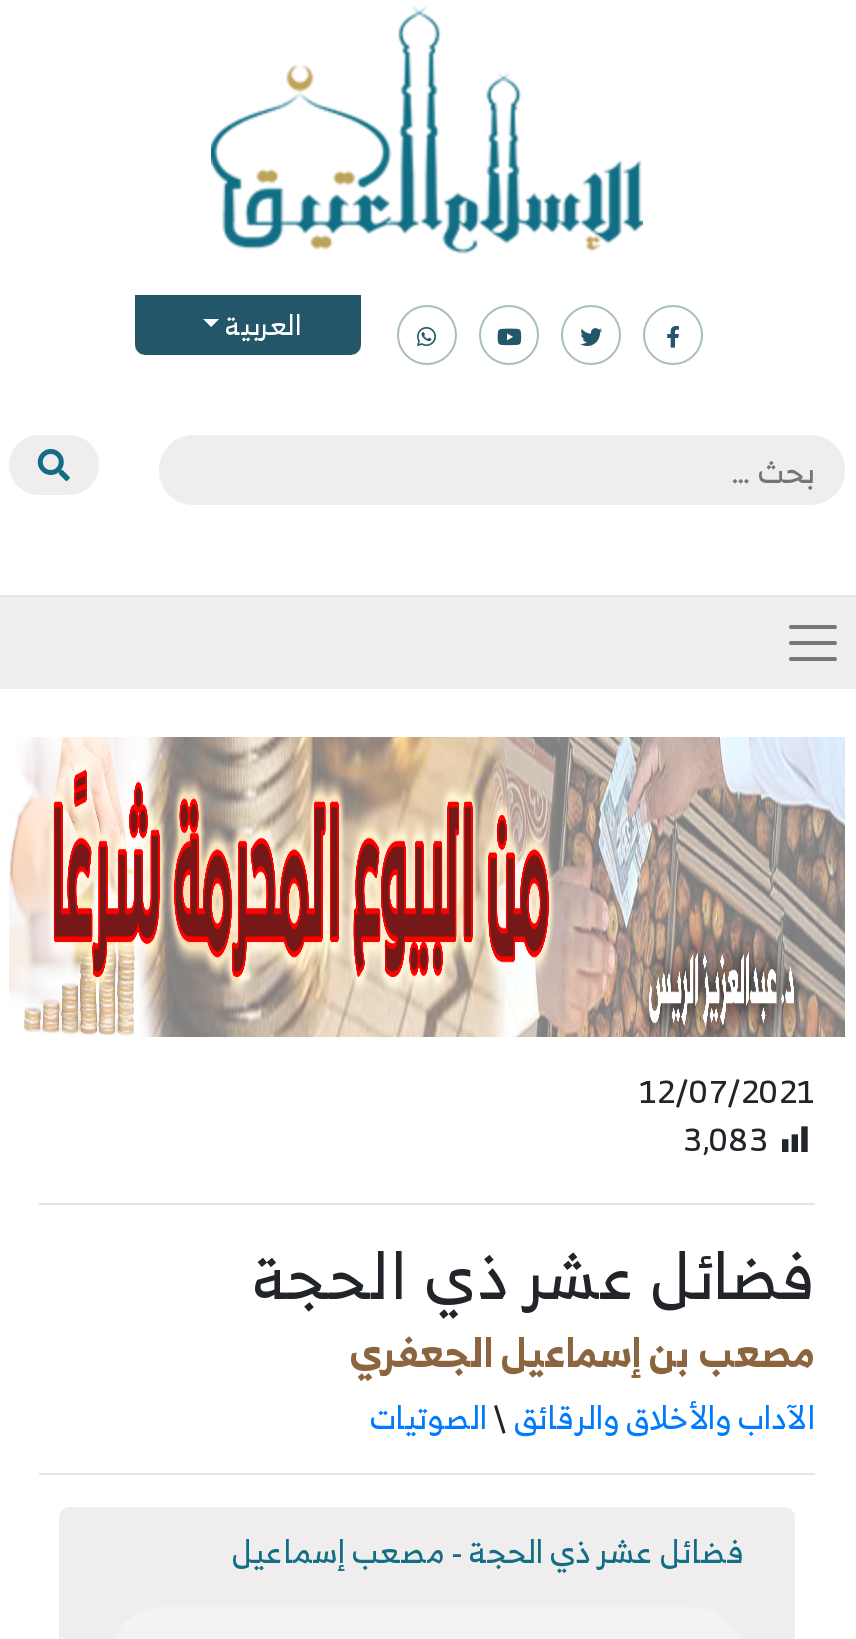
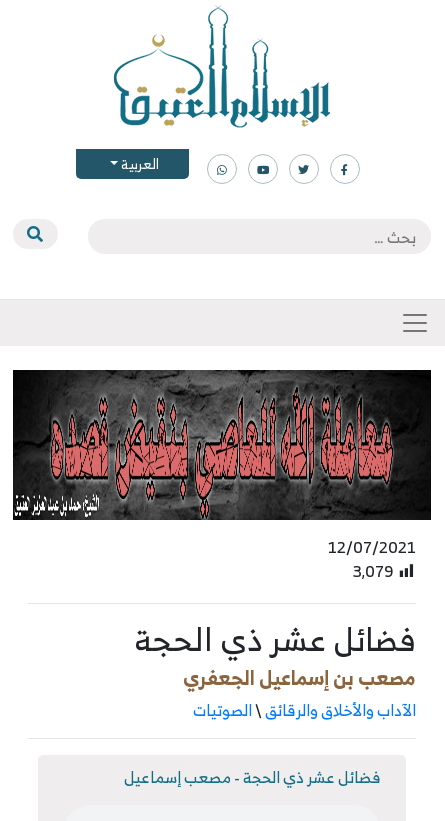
- [image]
- 3٬083
+ [image]
+ 3٬079
